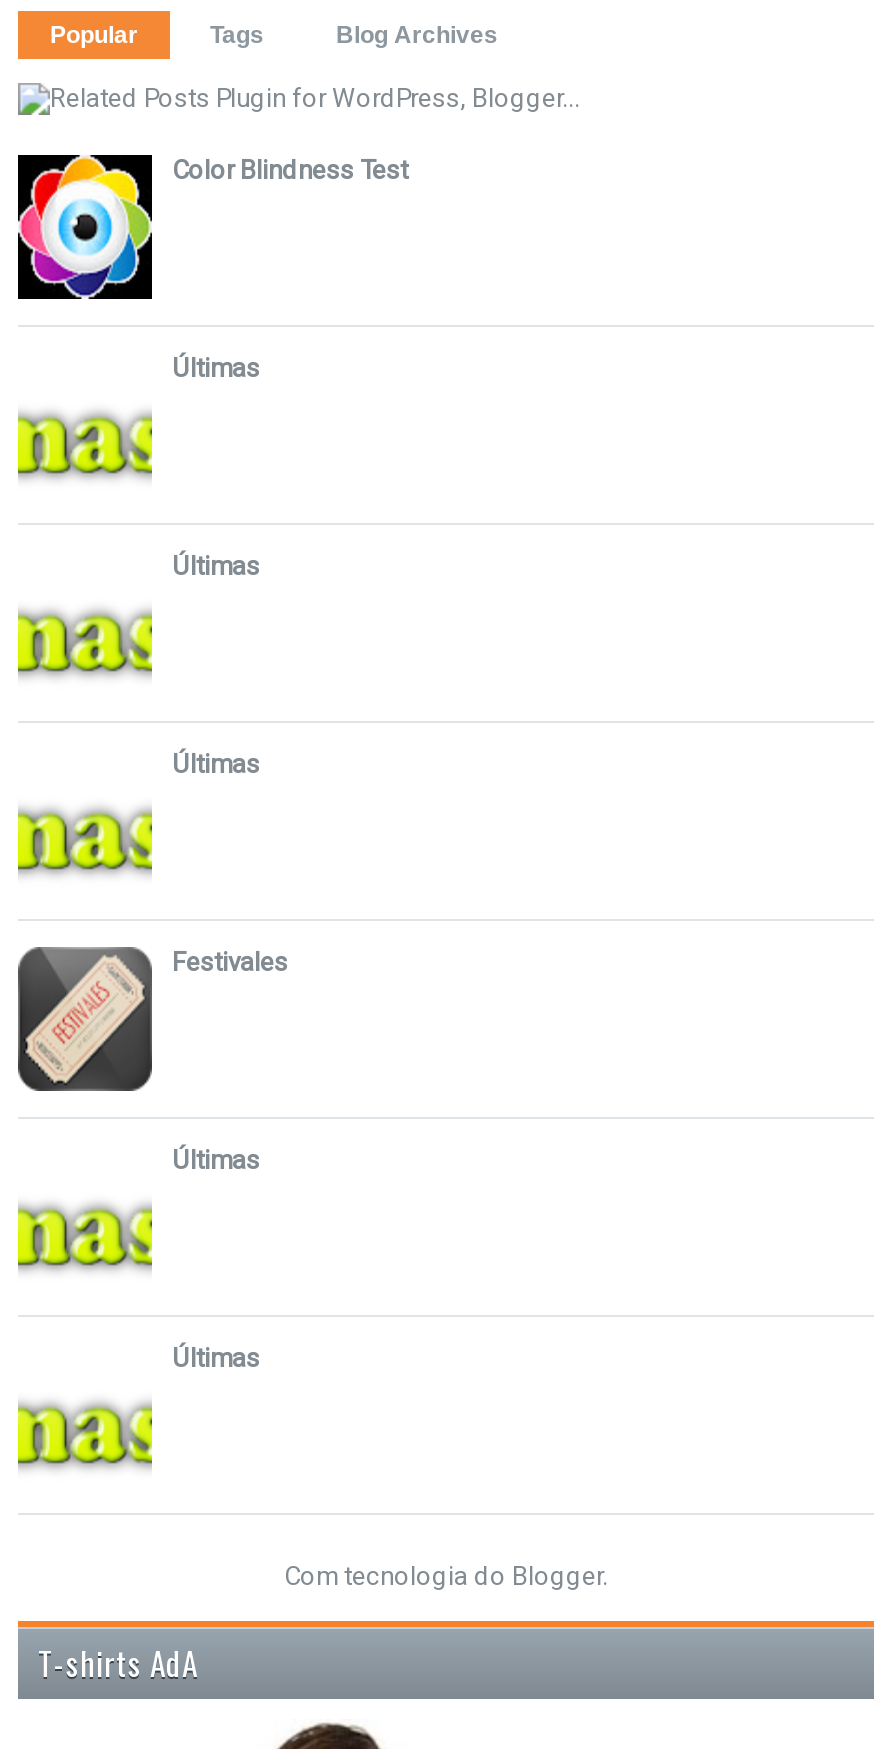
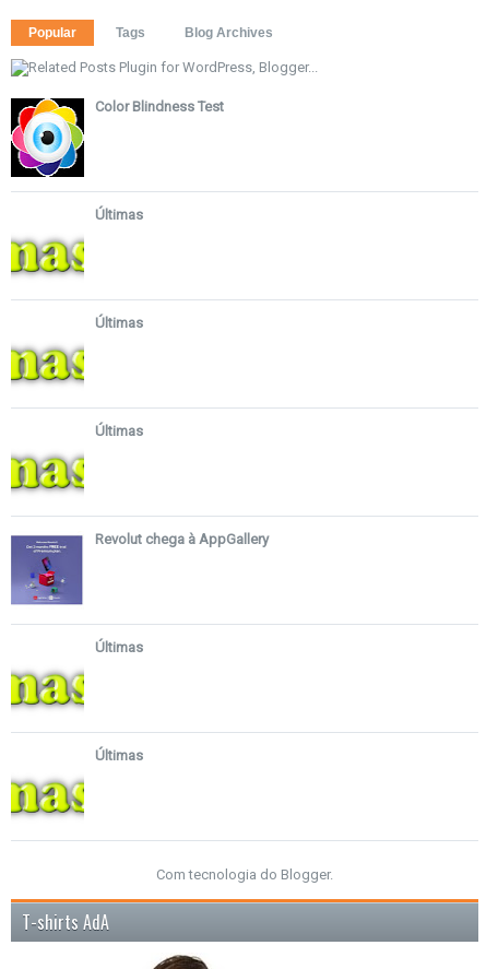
- [image]
- Festivales
+ [image]
+ Revolut chega à AppGallery
